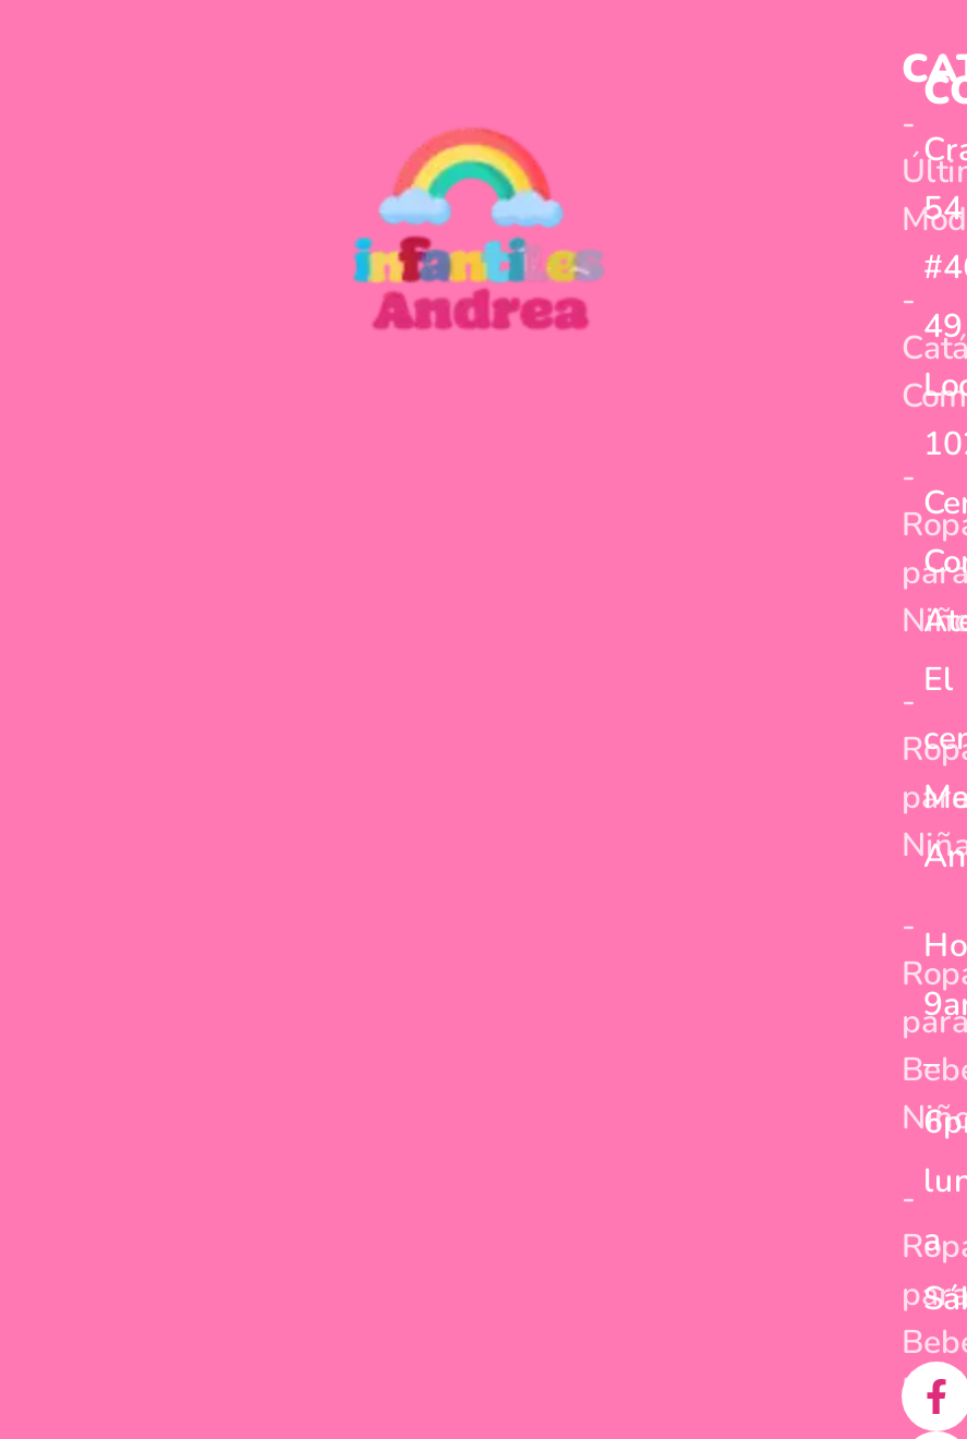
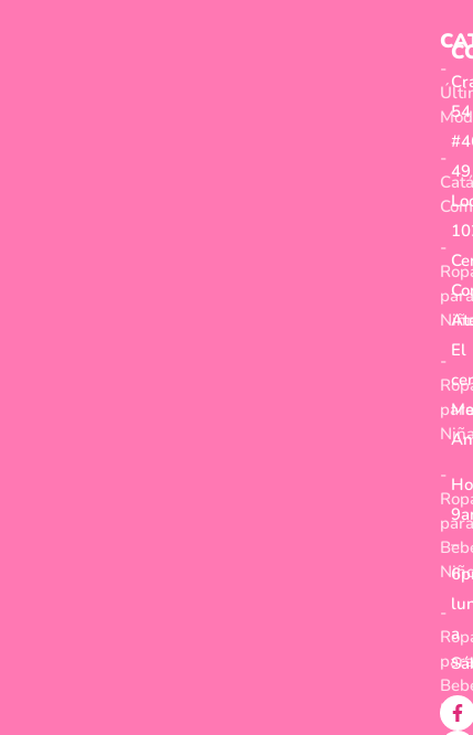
- [image]
